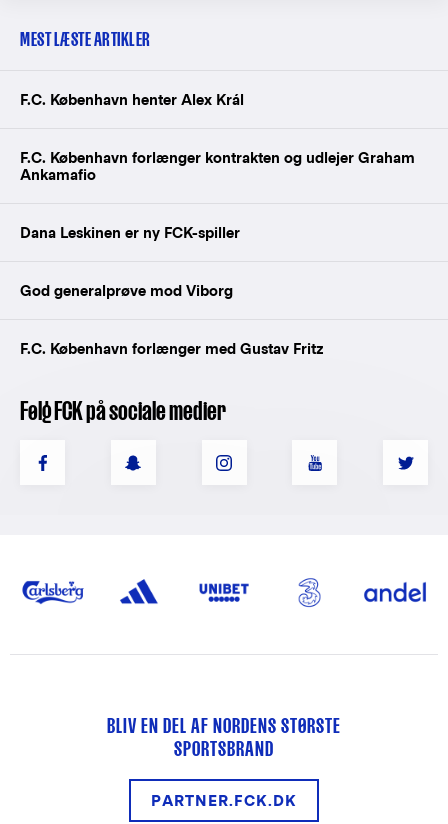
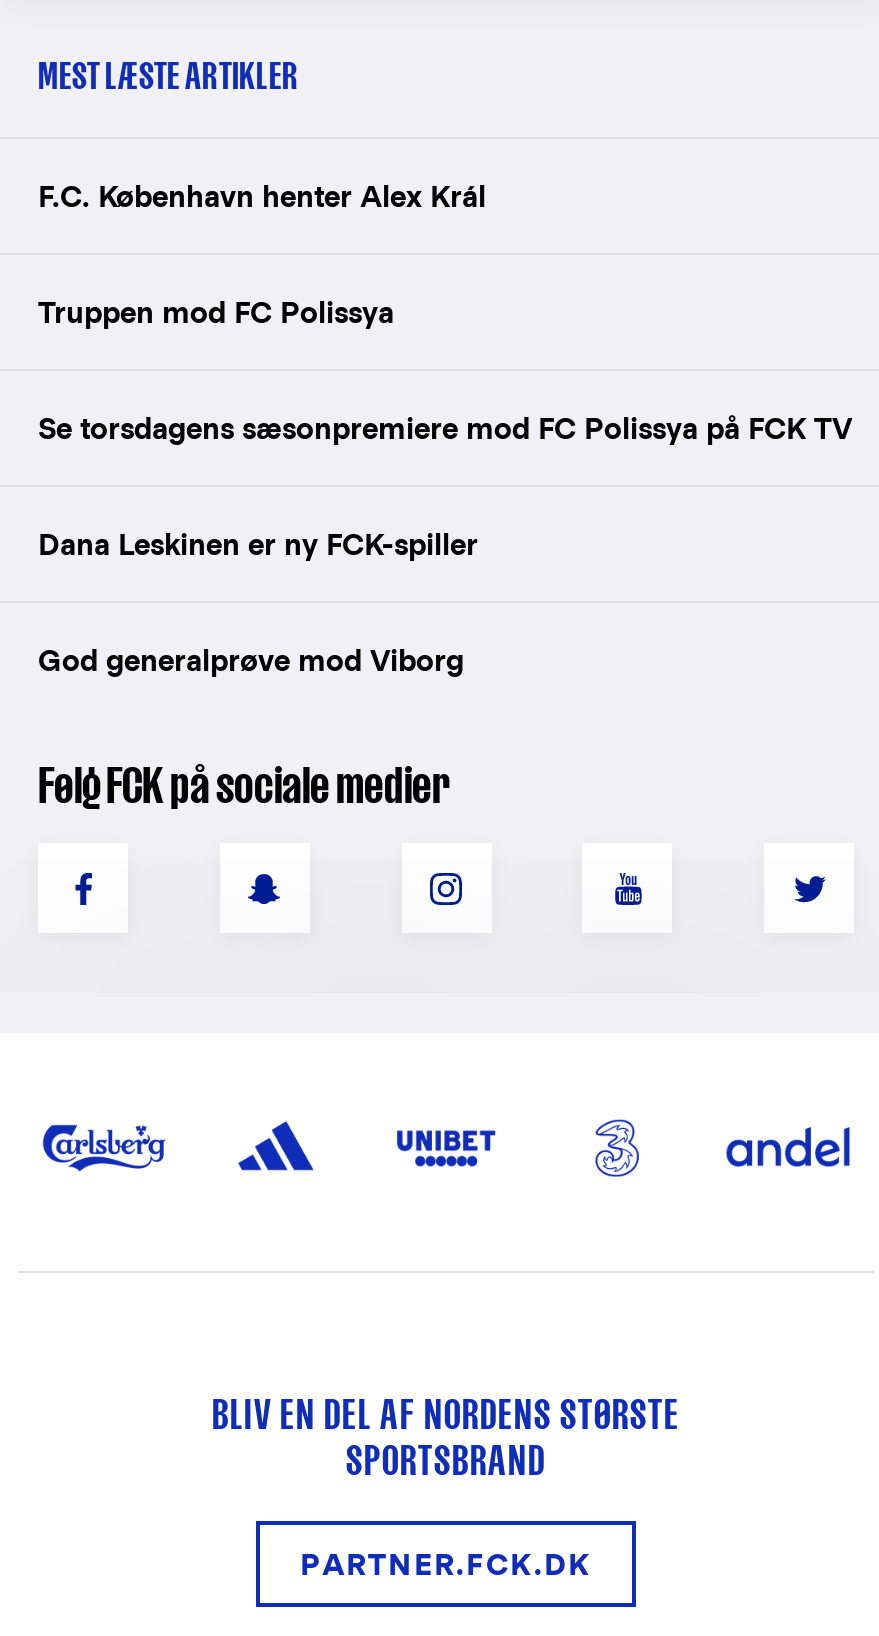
- F.C. København forlænger kontrakten og udlejer Graham
- Ankamafio
+ Truppen mod FC Polissya
+ Se torsdagens sæsonpremiere mod FC Polissya på FCK TV

moved down: Dana Leskinen er ny FCK-spiller | God generalprøve mod Viborg

- F.C. København forlænger med Gustav Fritz
